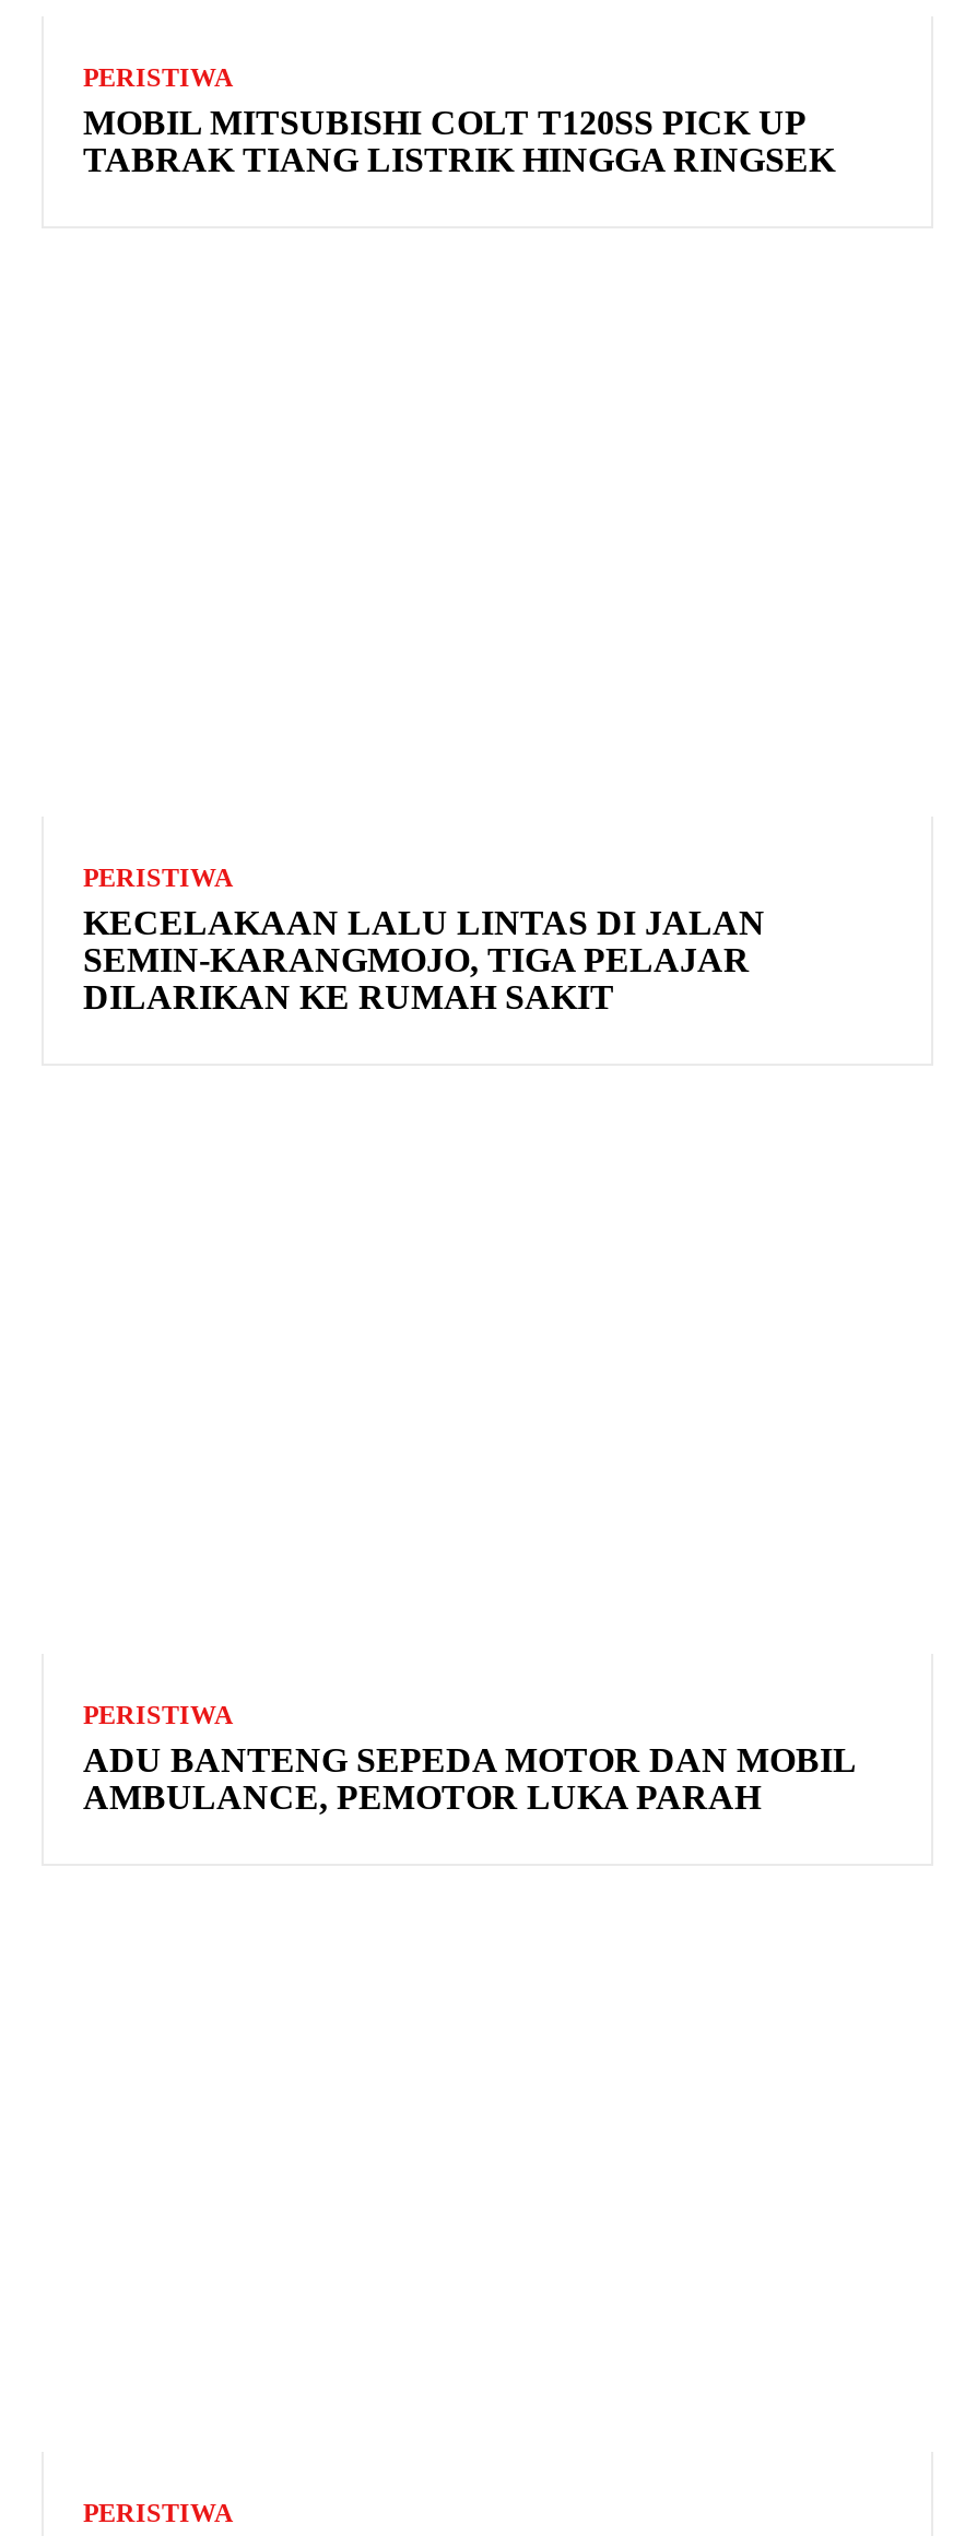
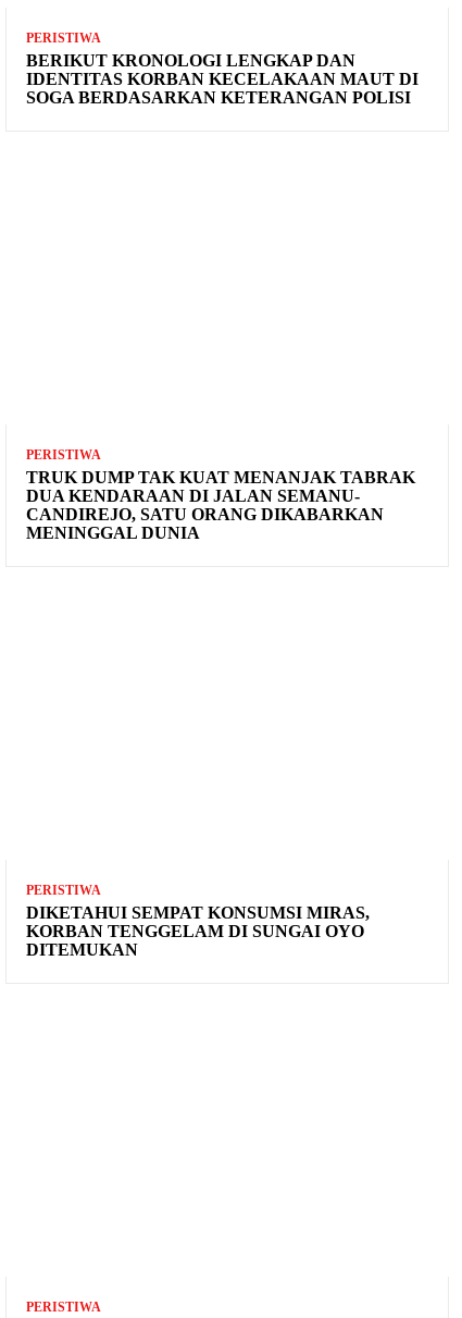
- MOBIL MITSUBISHI COLT T120SS PICK UP
- TABRAK TIANG LISTRIK HINGGA RINGSEK
+ BERIKUT KRONOLOGI LENGKAP DAN
+ IDENTITAS KORBAN KECELAKAAN MAUT DI
+ SOGA BERDASARKAN KETERANGAN POLISI

- KECELAKAAN LALU LINTAS DI JALAN
- SEMIN-KARANGMOJO, TIGA PELAJAR
- DILARIKAN KE RUMAH SAKIT
+ TRUK DUMP TAK KUAT MENANJAK TABRAK
+ DUA KENDARAAN DI JALAN SEMANU-
+ CANDIREJO, SATU ORANG DIKABARKAN
+ MENINGGAL DUNIA

- ADU BANTENG SEPEDA MOTOR DAN MOBIL
- AMBULANCE, PEMOTOR LUKA PARAH
+ DIKETAHUI SEMPAT KONSUMSI MIRAS,
+ KORBAN TENGGELAM DI SUNGAI OYO
+ DITEMUKAN
